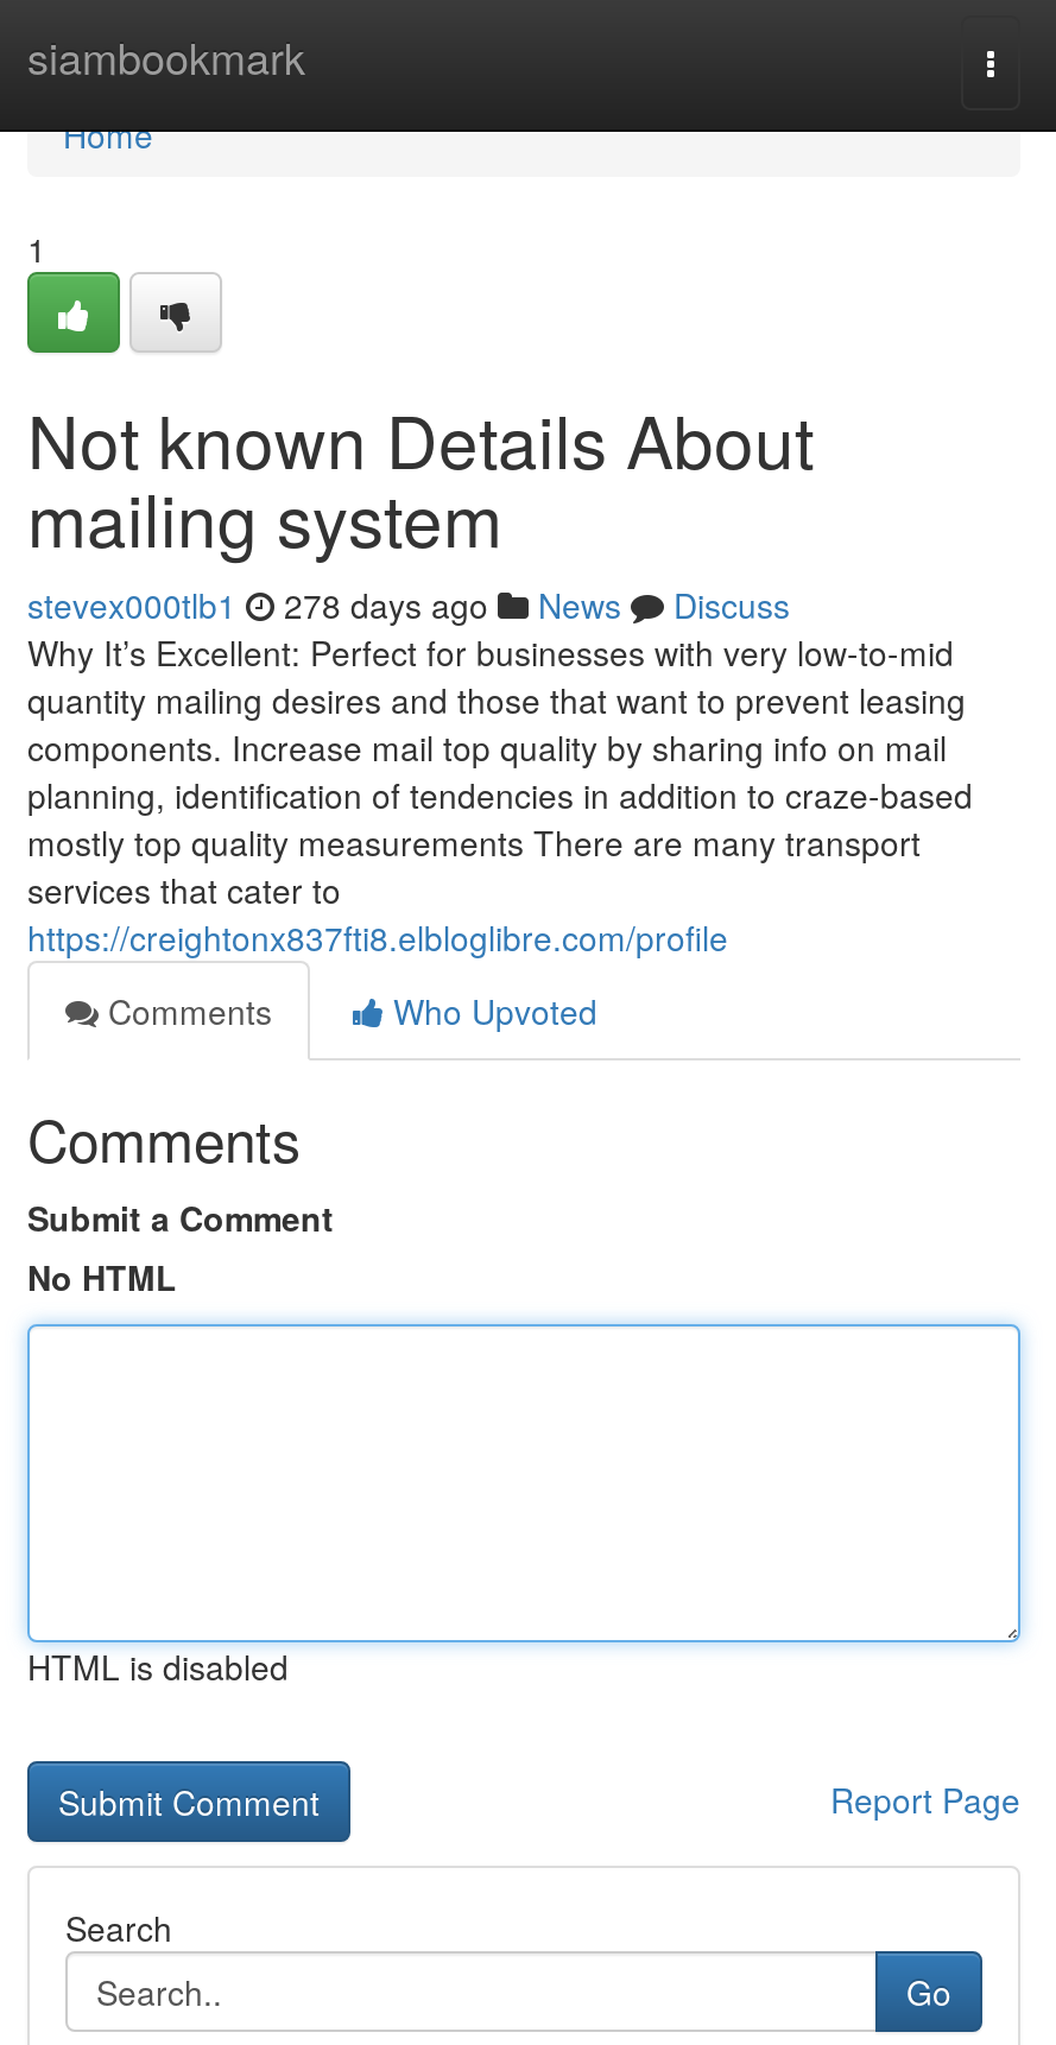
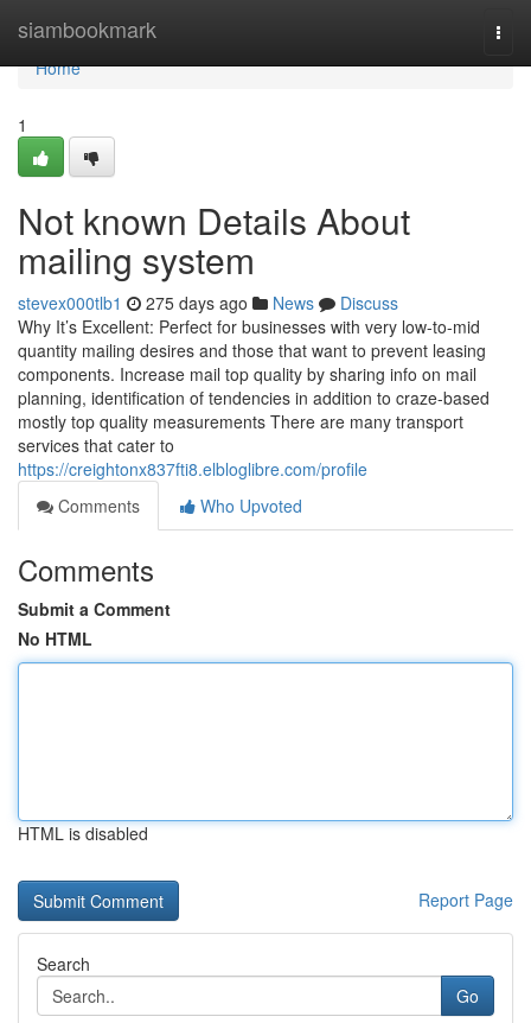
- stevex000tlb1 278 days ago News Discuss
+ stevex000tlb1 275 days ago News Discuss
